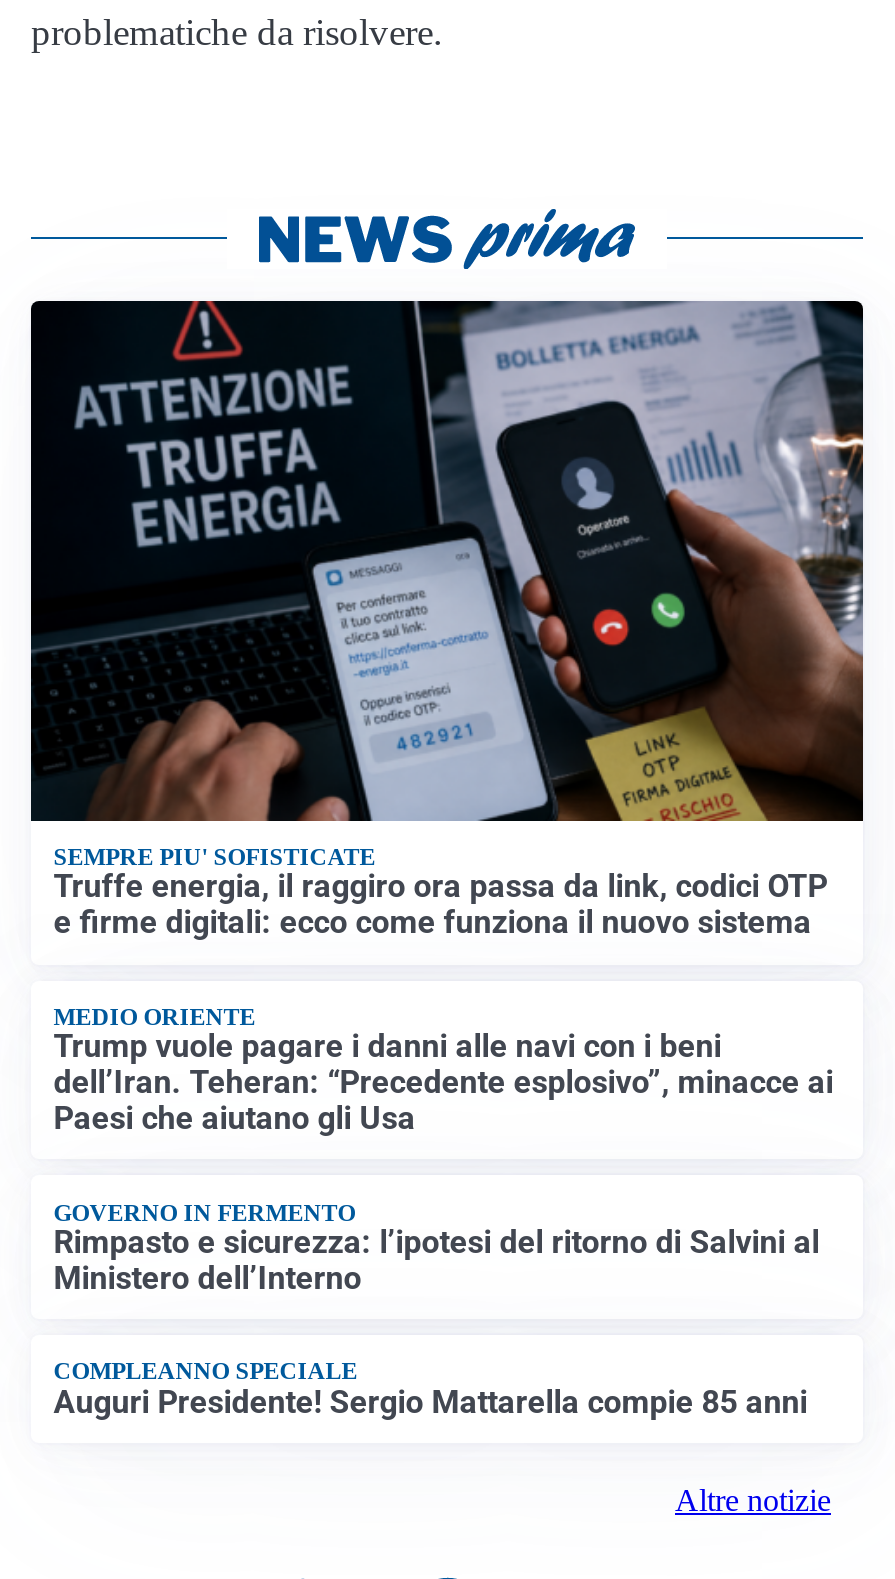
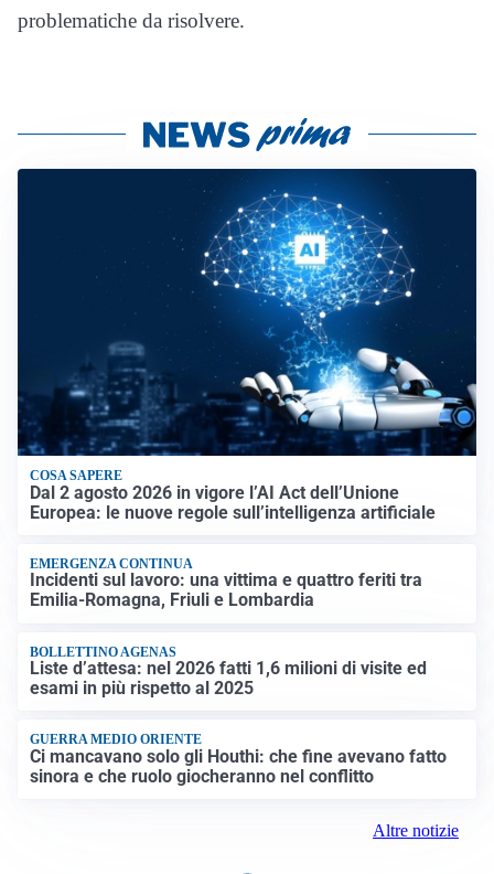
- [image]
- SEMPRE PIU' SOFISTICATE
- Truffe energia, il raggiro ora passa da link, codici OTP
- e firme digitali: ecco come funziona il nuovo sistema
+ [image]
+ COSA SAPERE
+ Dal 2 agosto 2026 in vigore l’AI Act dell’Unione
+ Europea: le nuove regole sull’intelligenza artificiale

- MEDIO ORIENTE
- Trump vuole pagare i danni alle navi con i beni
- dell’Iran. Teheran: “Precedente esplosivo”, minacce ai
- Paesi che aiutano gli Usa
+ EMERGENZA CONTINUA
+ Incidenti sul lavoro: una vittima e quattro feriti tra
+ Emilia-Romagna, Friuli e Lombardia

- GOVERNO IN FERMENTO
- Rimpasto e sicurezza: l’ipotesi del ritorno di Salvini al
- Ministero dell’Interno
+ BOLLETTINO AGENAS
+ Liste d’attesa: nel 2026 fatti 1,6 milioni di visite ed
+ esami in più rispetto al 2025

- COMPLEANNO SPECIALE
- Auguri Presidente! Sergio Mattarella compie 85 anni
+ GUERRA MEDIO ORIENTE
+ Ci mancavano solo gli Houthi: che fine avevano fatto
+ sinora e che ruolo giocheranno nel conflitto
